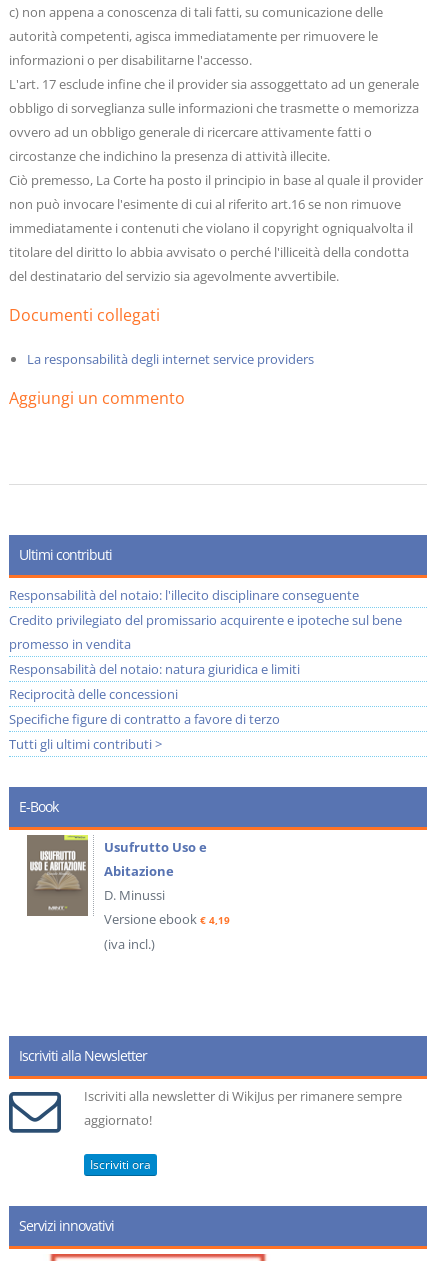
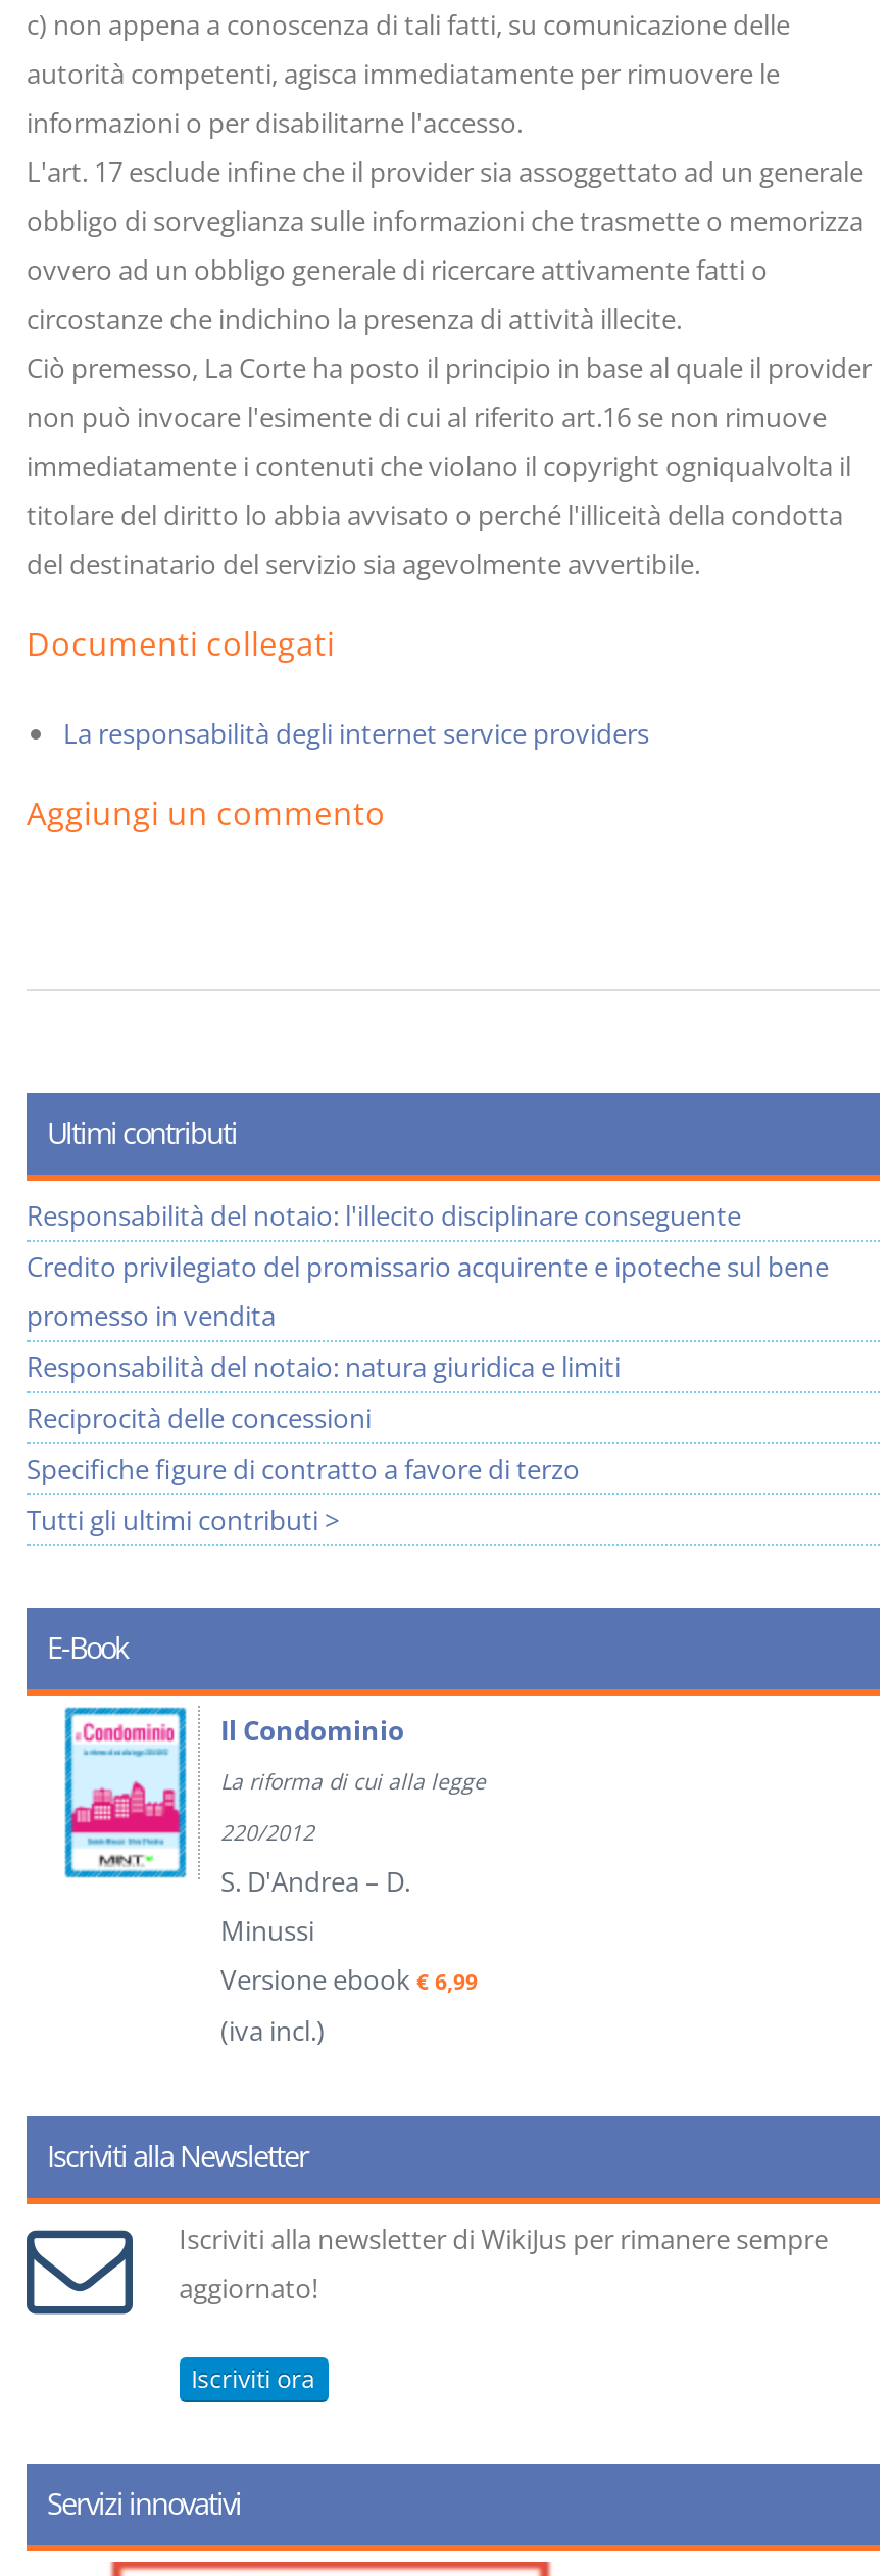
- [image]
- Usufrutto Uso e
- Abitazione
- D. Minussi
- Versione ebook€ 4,19
+ [image]
+ Il Condominio
+ La riforma di cui alla legge
+ 220/2012
+ S. D'Andrea – D.
+ Minussi
+ Versione ebook € 6,99

moved down: (iva incl.)
